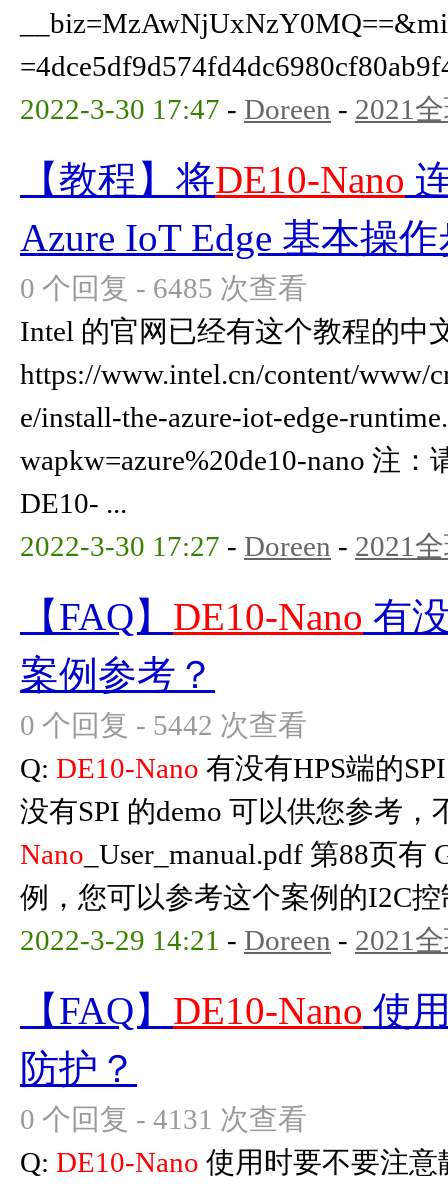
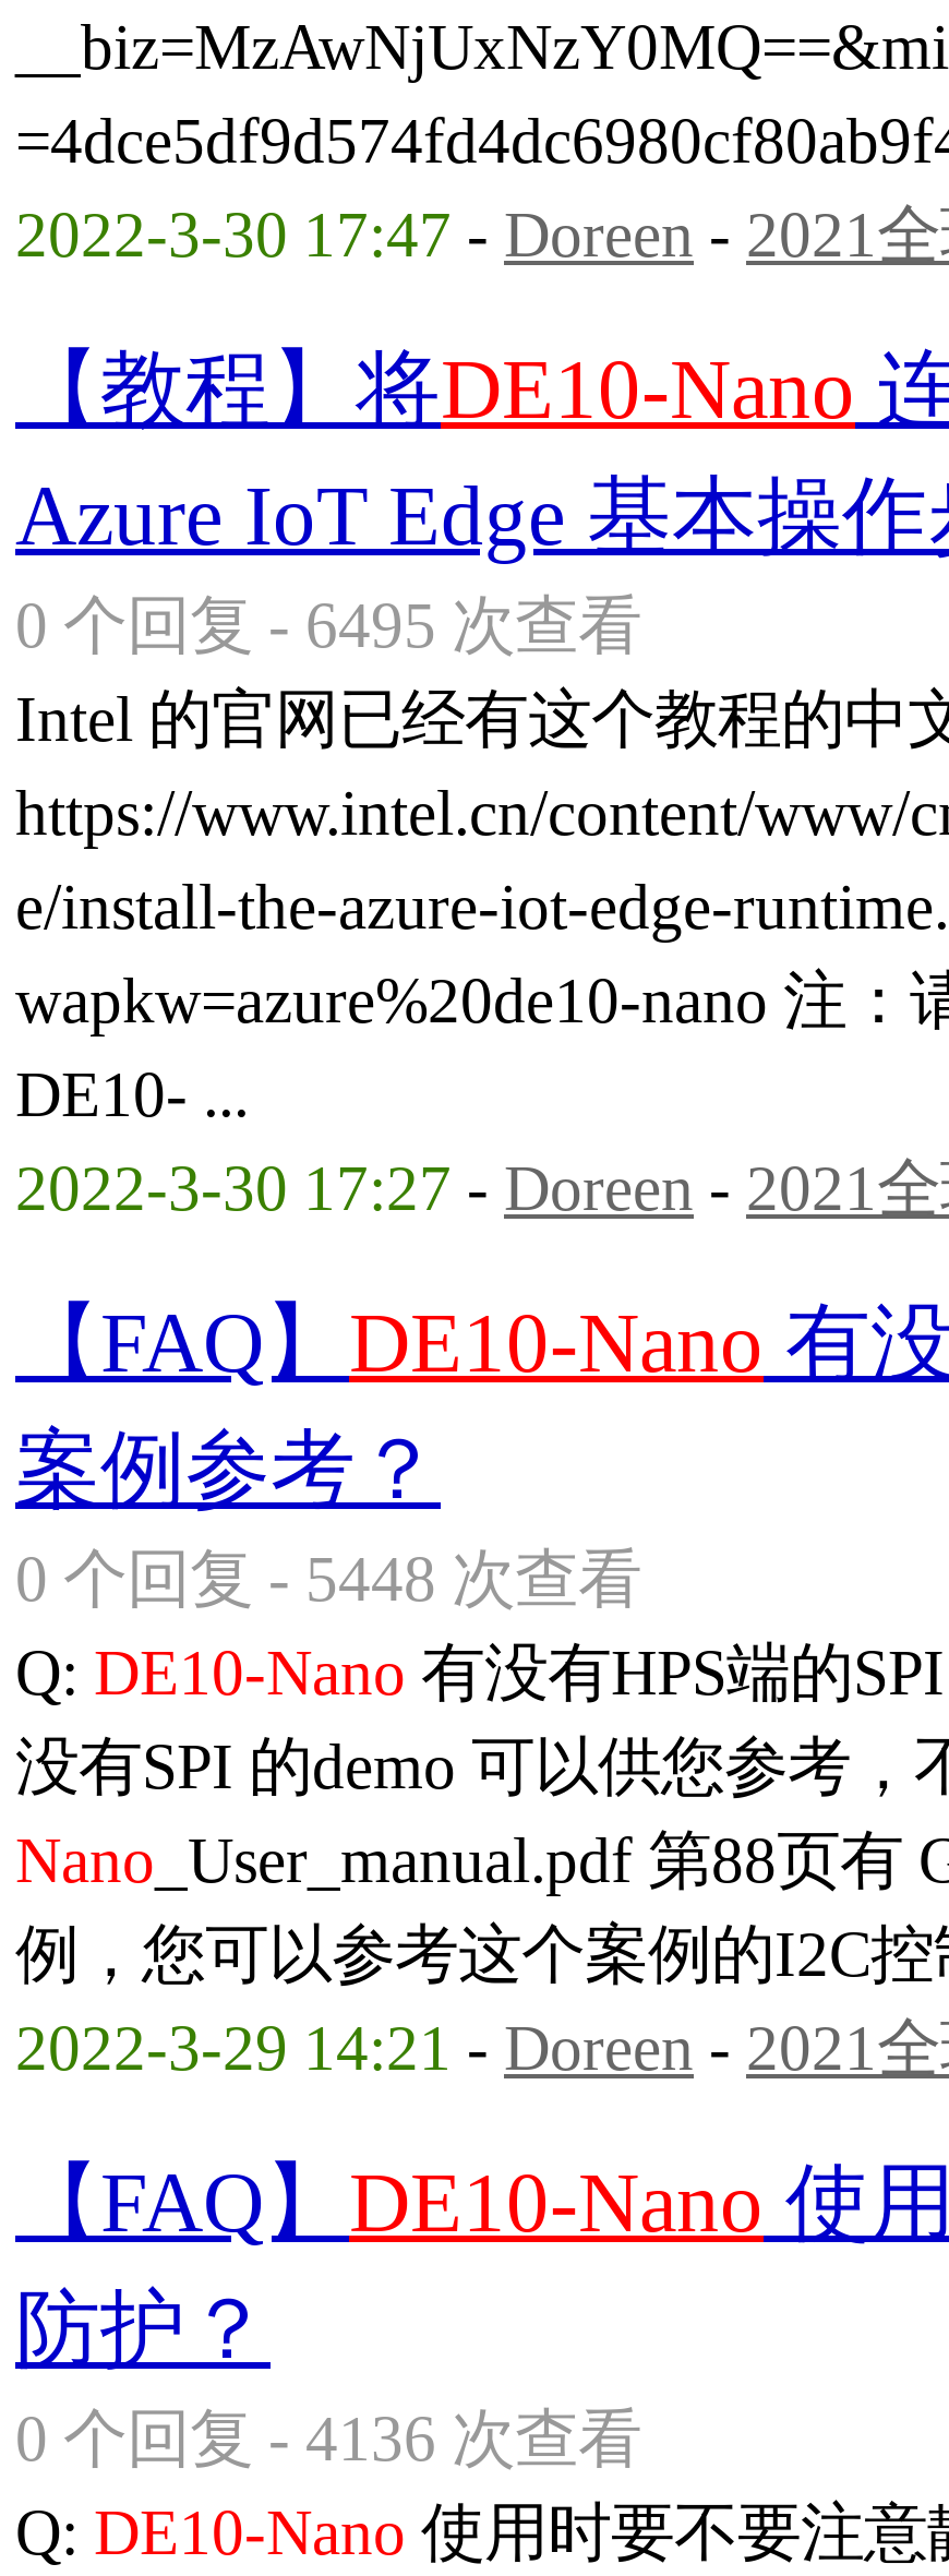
- 0 个回复 - 6485 次查看
+ 0 个回复 - 6495 次查看

- 0 个回复 - 5442 次查看
+ 0 个回复 - 5448 次查看

- 0 个回复 - 4131 次查看
+ 0 个回复 - 4136 次查看
